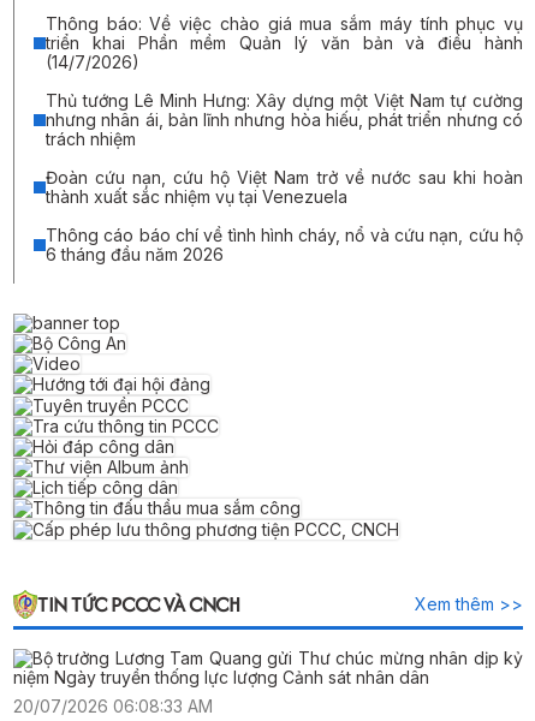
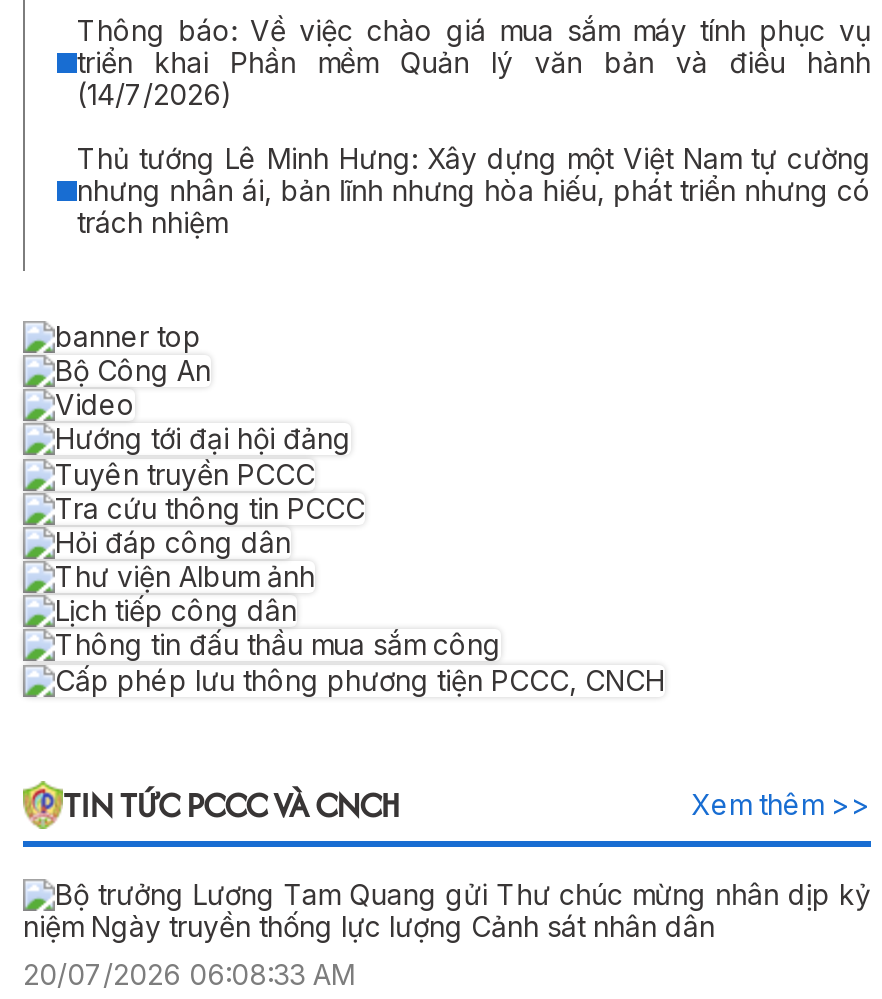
- Đoàn cứu nạn, cứu hộ Việt Nam trở về nước sau khi hoàn
- thành xuất sắc nhiệm vụ tại Venezuela
- Thông cáo báo chí về tình hình cháy, nổ và cứu nạn, cứu hộ
- 6 tháng đầu năm 2026
